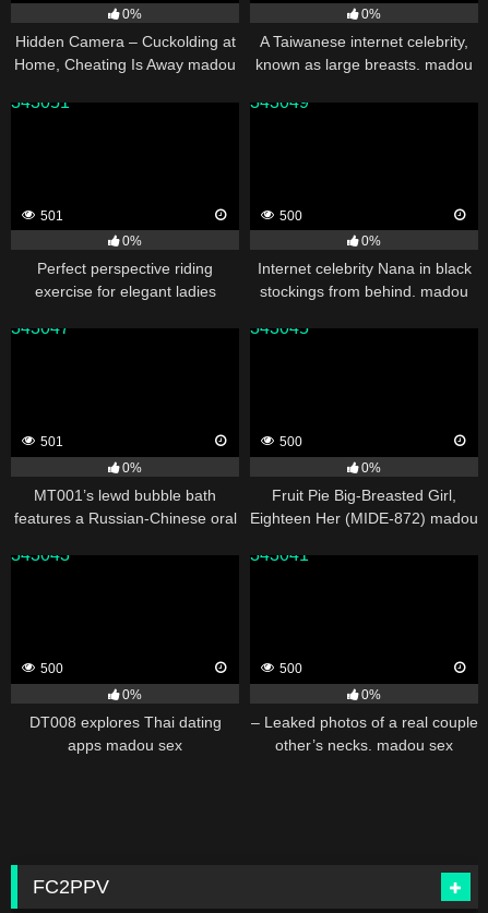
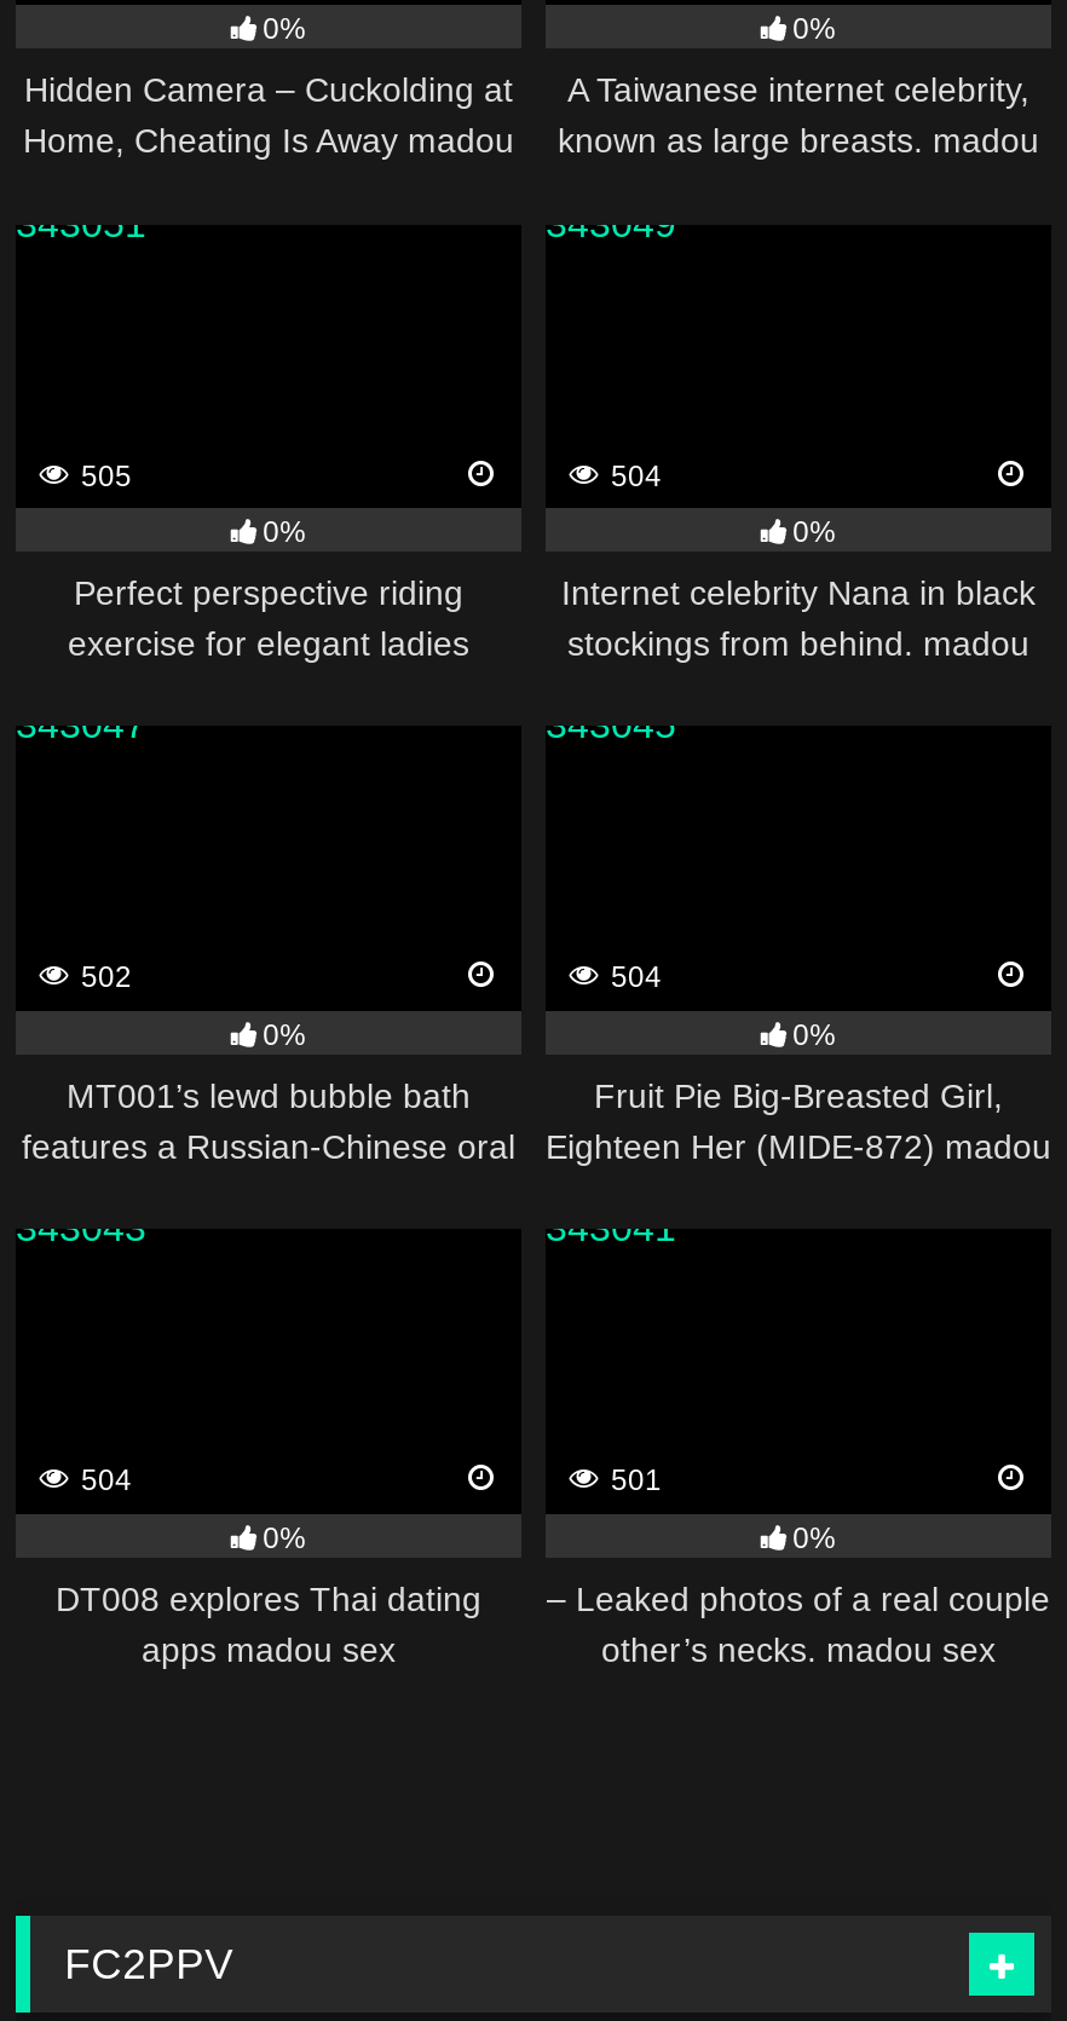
- 501
+ 505

- 500
+ 504

- 501
+ 502

- 500
+ 504

- 500
+ 504

- 500
+ 501
